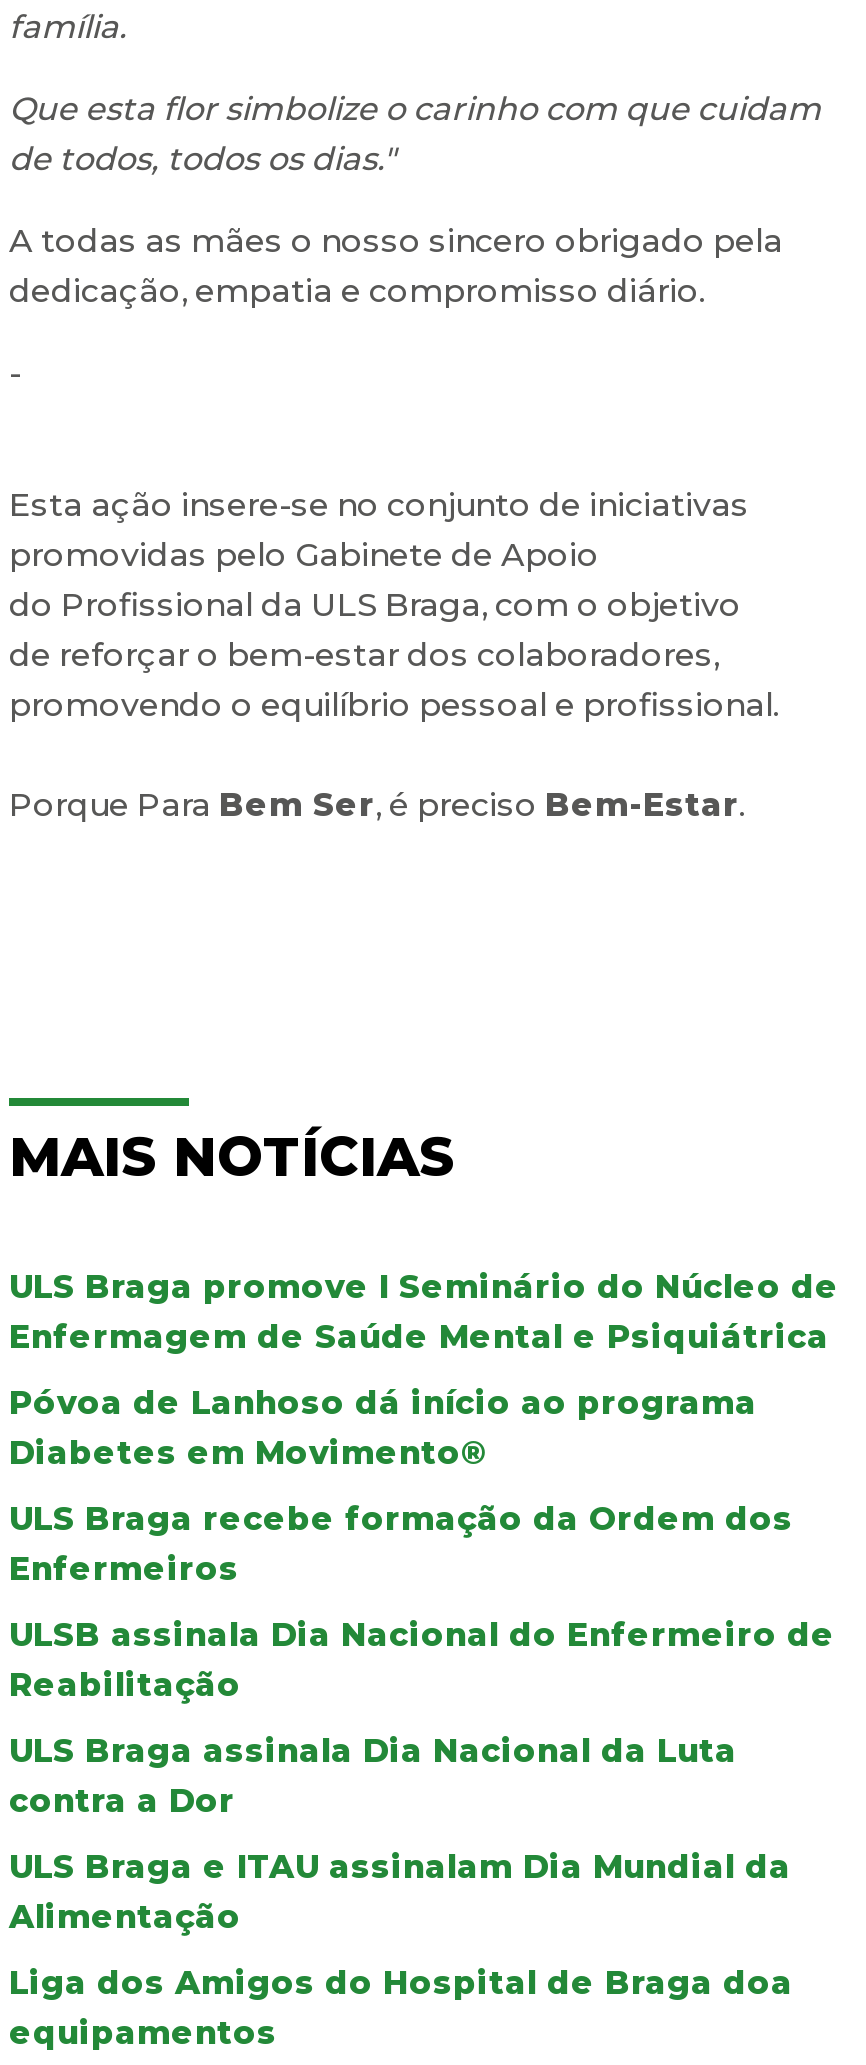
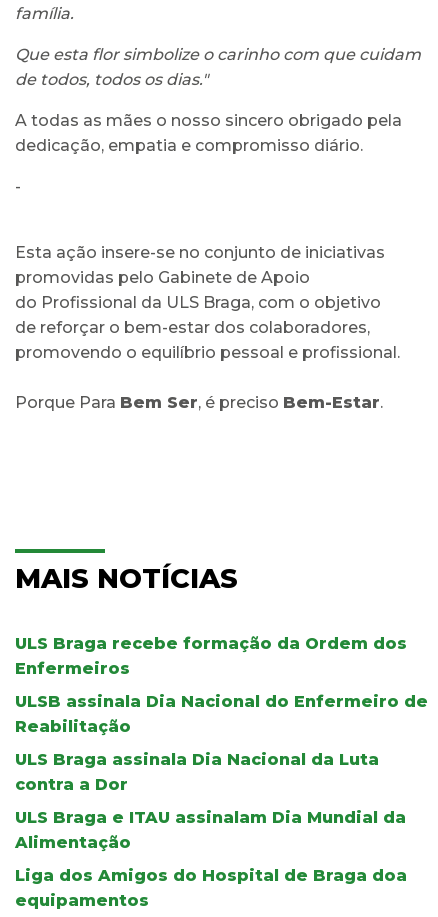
- ULS Braga promove I Seminário do Núcleo de
- Enfermagem de Saúde Mental e Psiquiátrica
- Póvoa de Lanhoso dá início ao programa
- Diabetes em Movimento®
